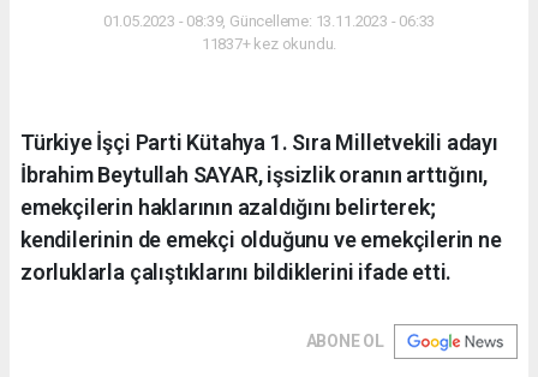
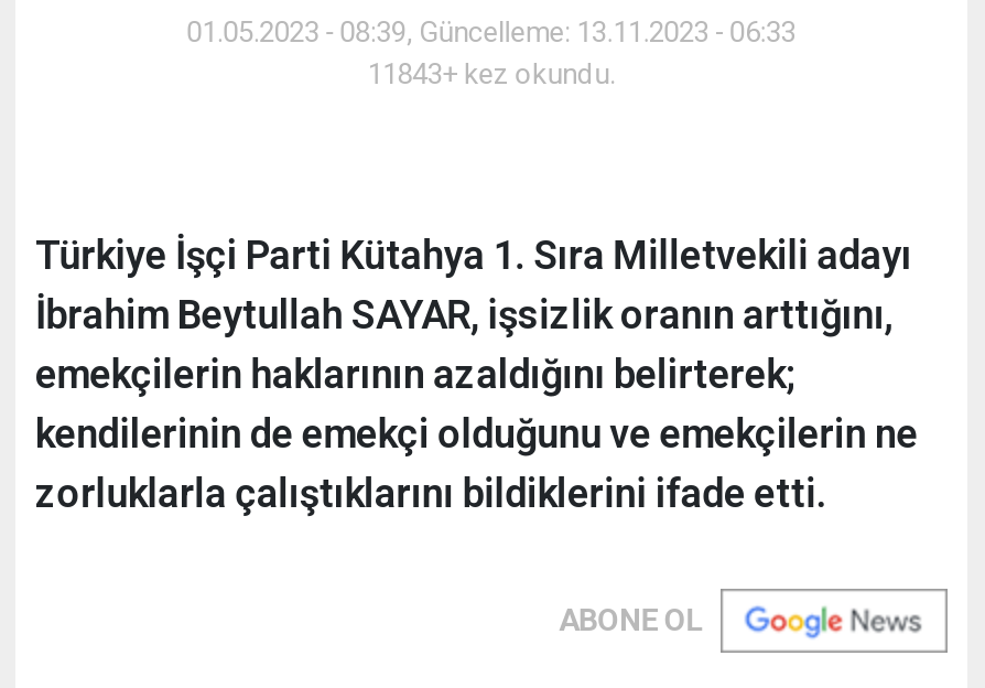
- 11837+ kez okundu.
+ 11843+ kez okundu.
